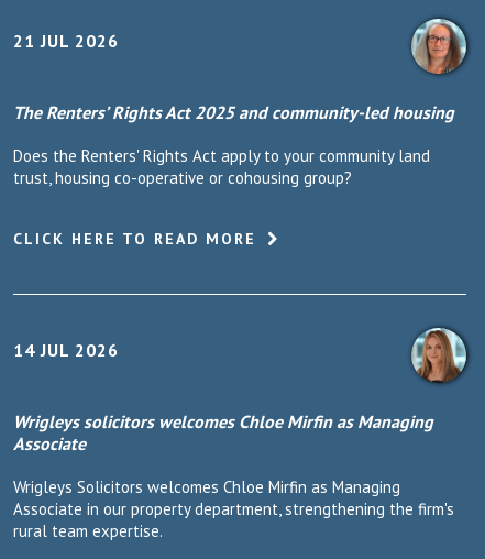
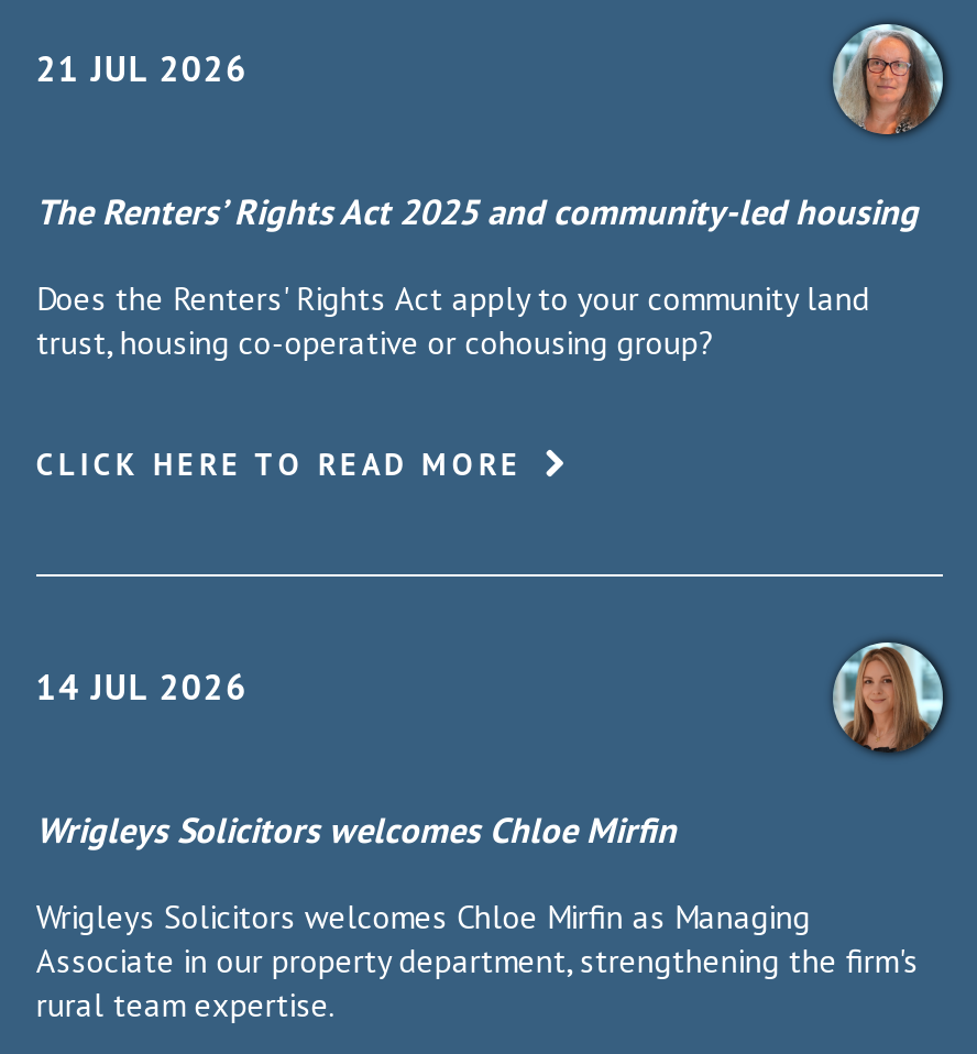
- Wrigleys solicitors welcomes Chloe Mirfin as Managing
- Associate
+ Wrigleys Solicitors welcomes Chloe Mirfin
